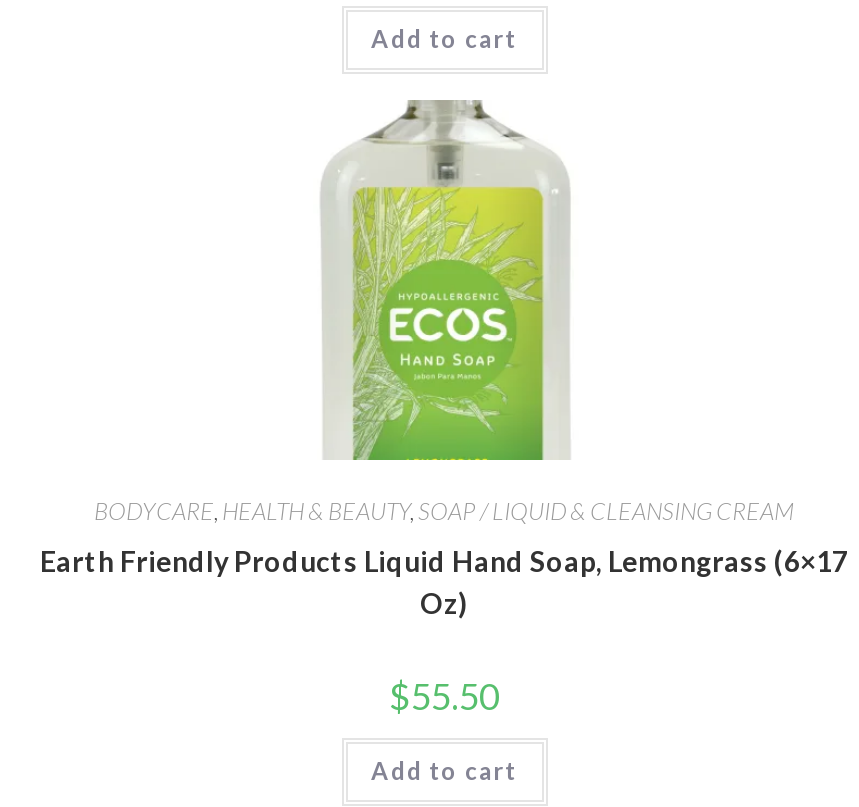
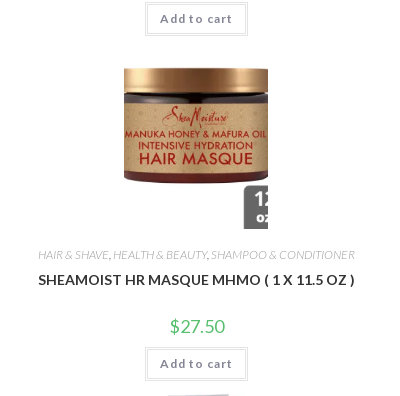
- [image]
- BODYCARE, HEALTH & BEAUTY, SOAP / LIQUID & CLEANSING CREAM
+ [image]
+ HAIR & SHAVE, HEALTH & BEAUTY, SHAMPOO & CONDITIONER

- Earth Friendly Products Liquid Hand Soap, Lemongrass (6×17
- Oz)
+ SHEAMOIST HR MASQUE MHMO ( 1 X 11.5 OZ )

- $55.50
+ $27.50
